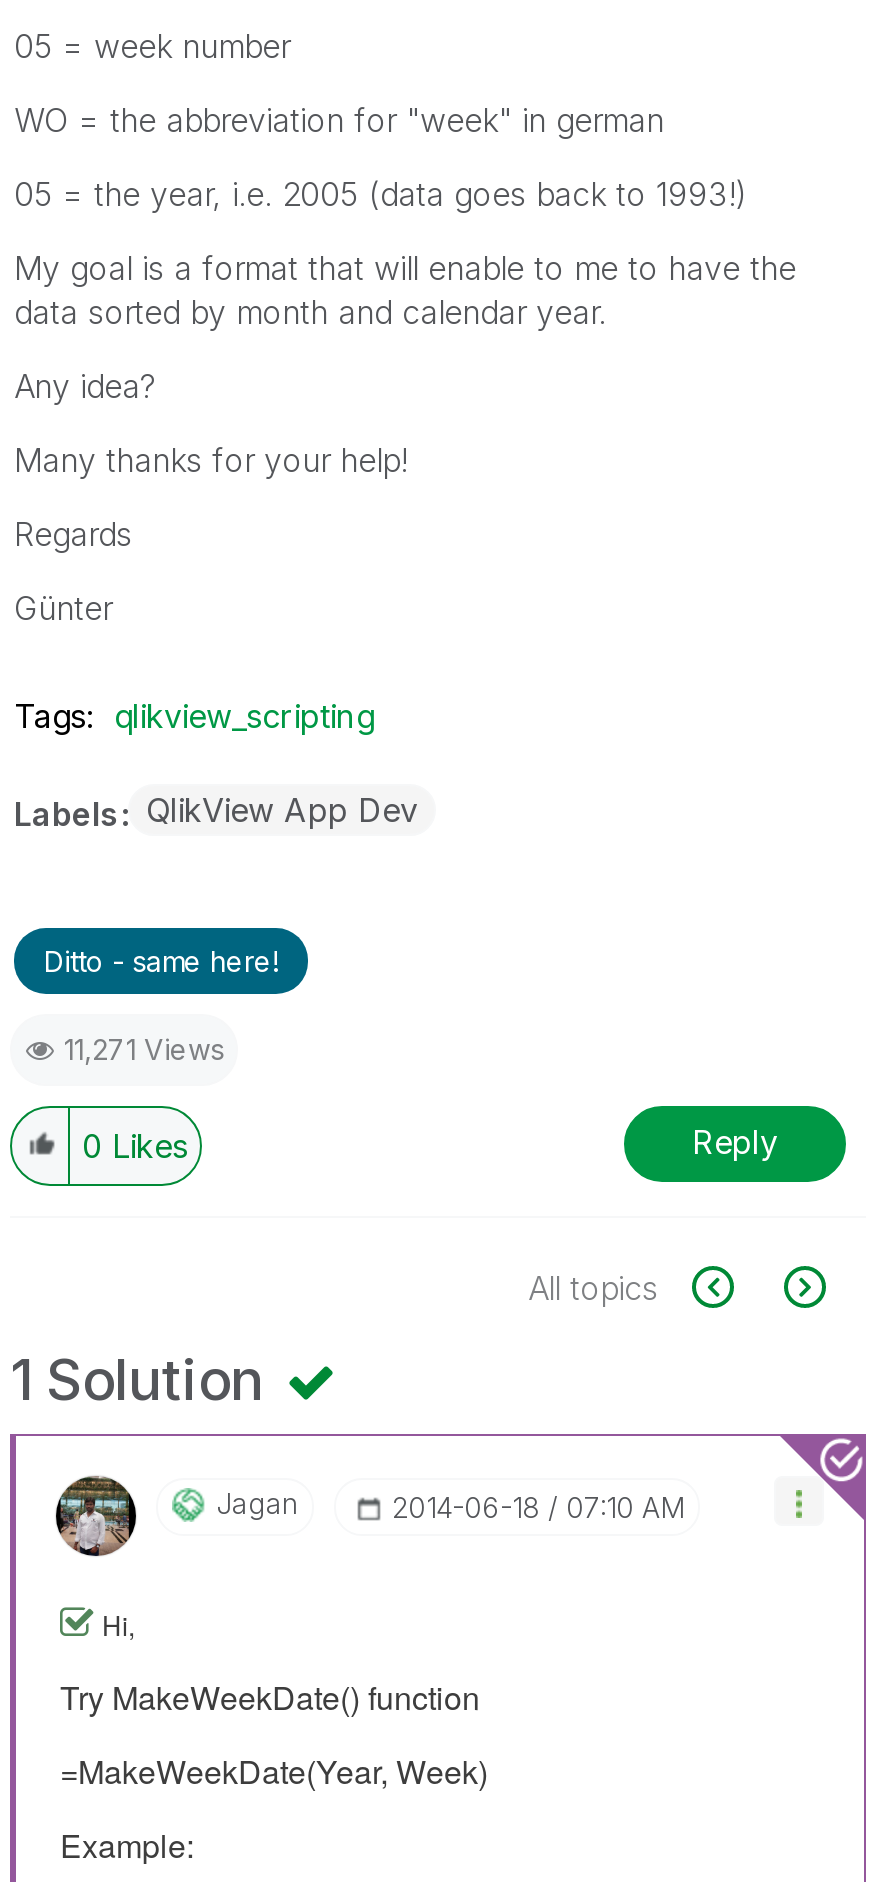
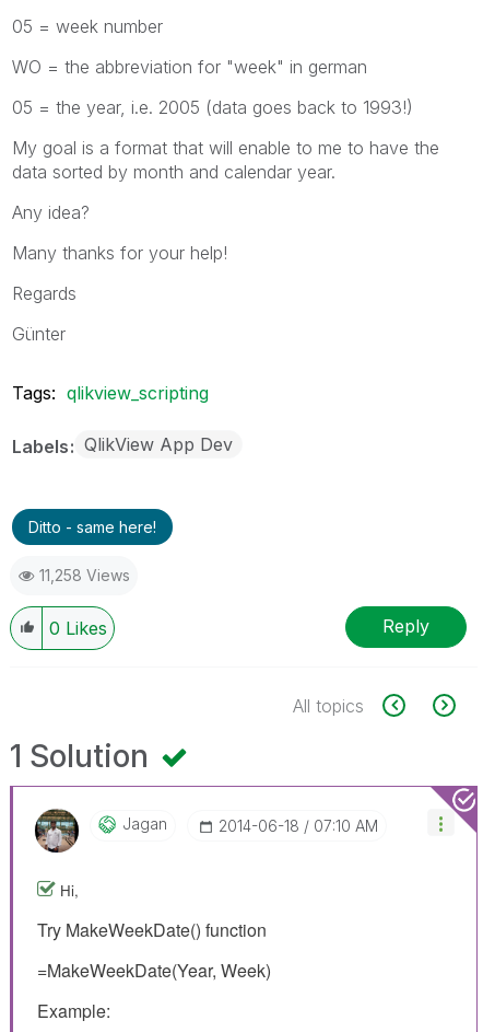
- 11,271 Views
+ 11,258 Views
